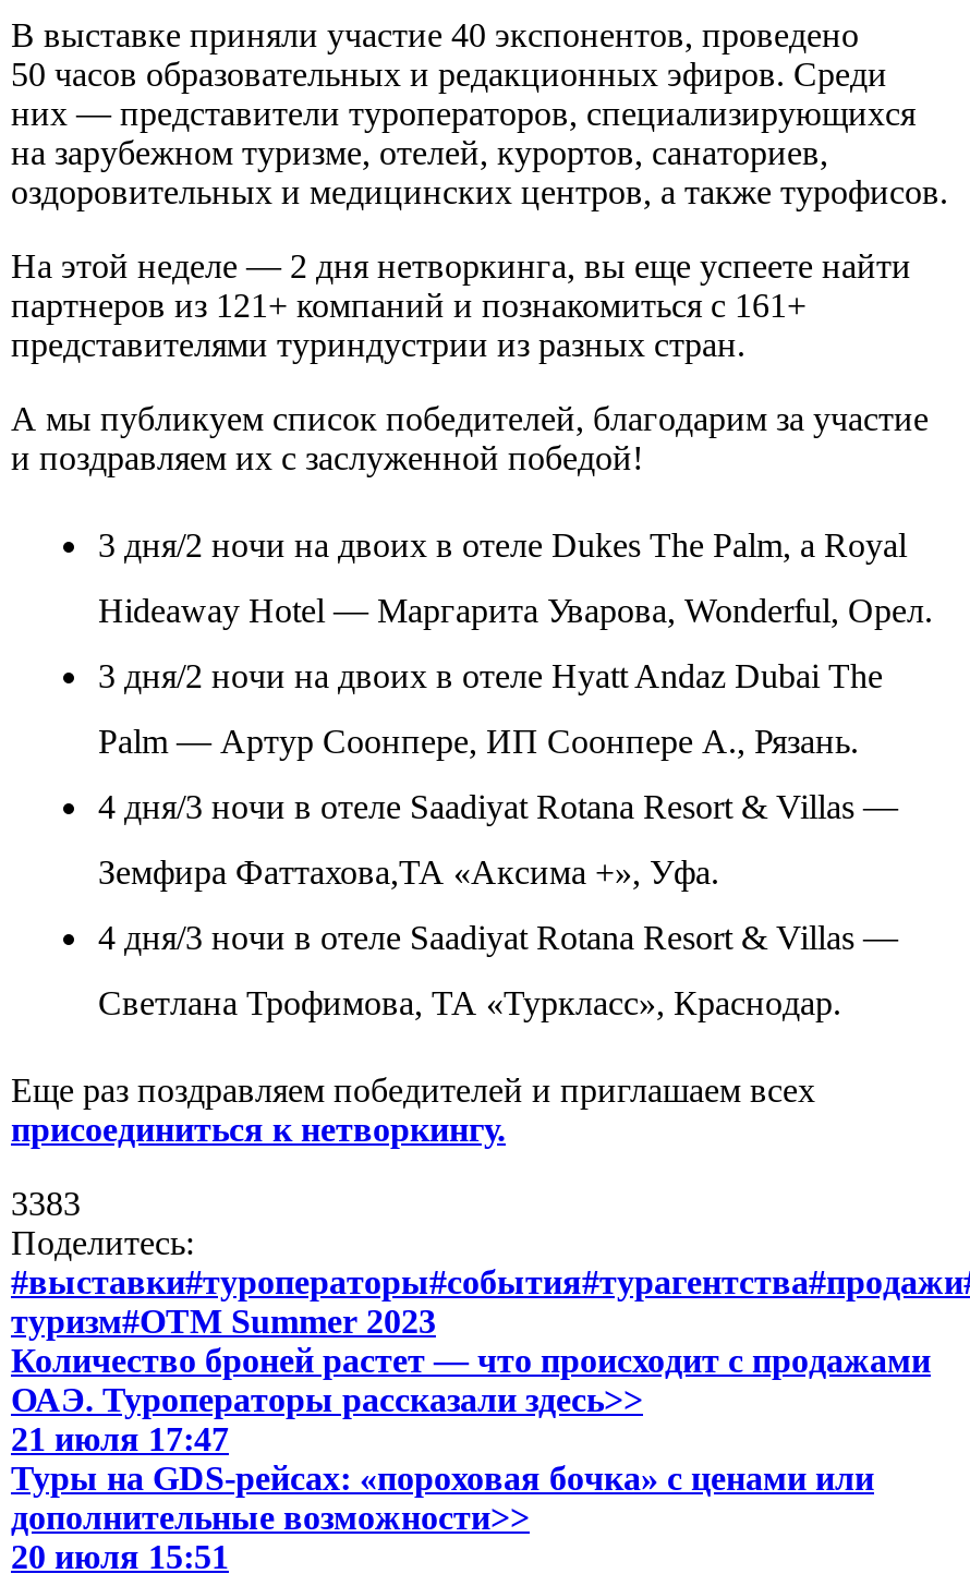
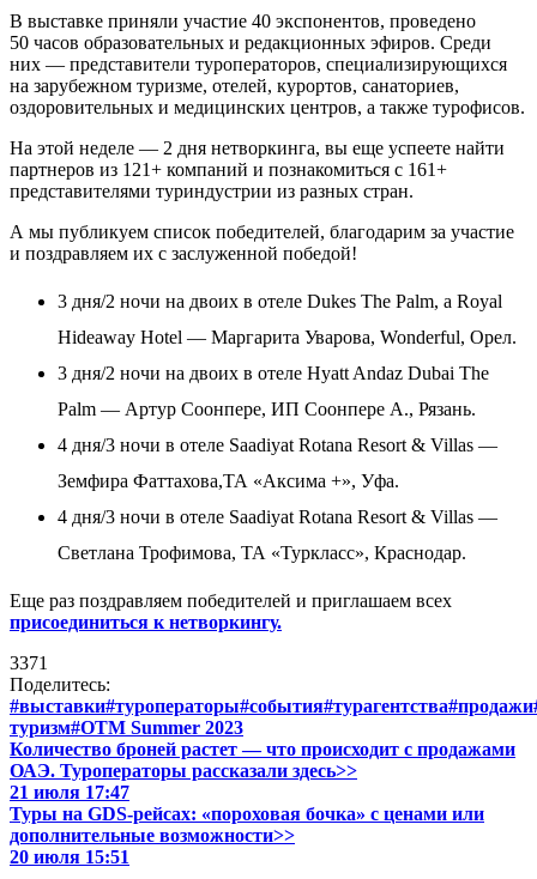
- 3383
+ 3371
